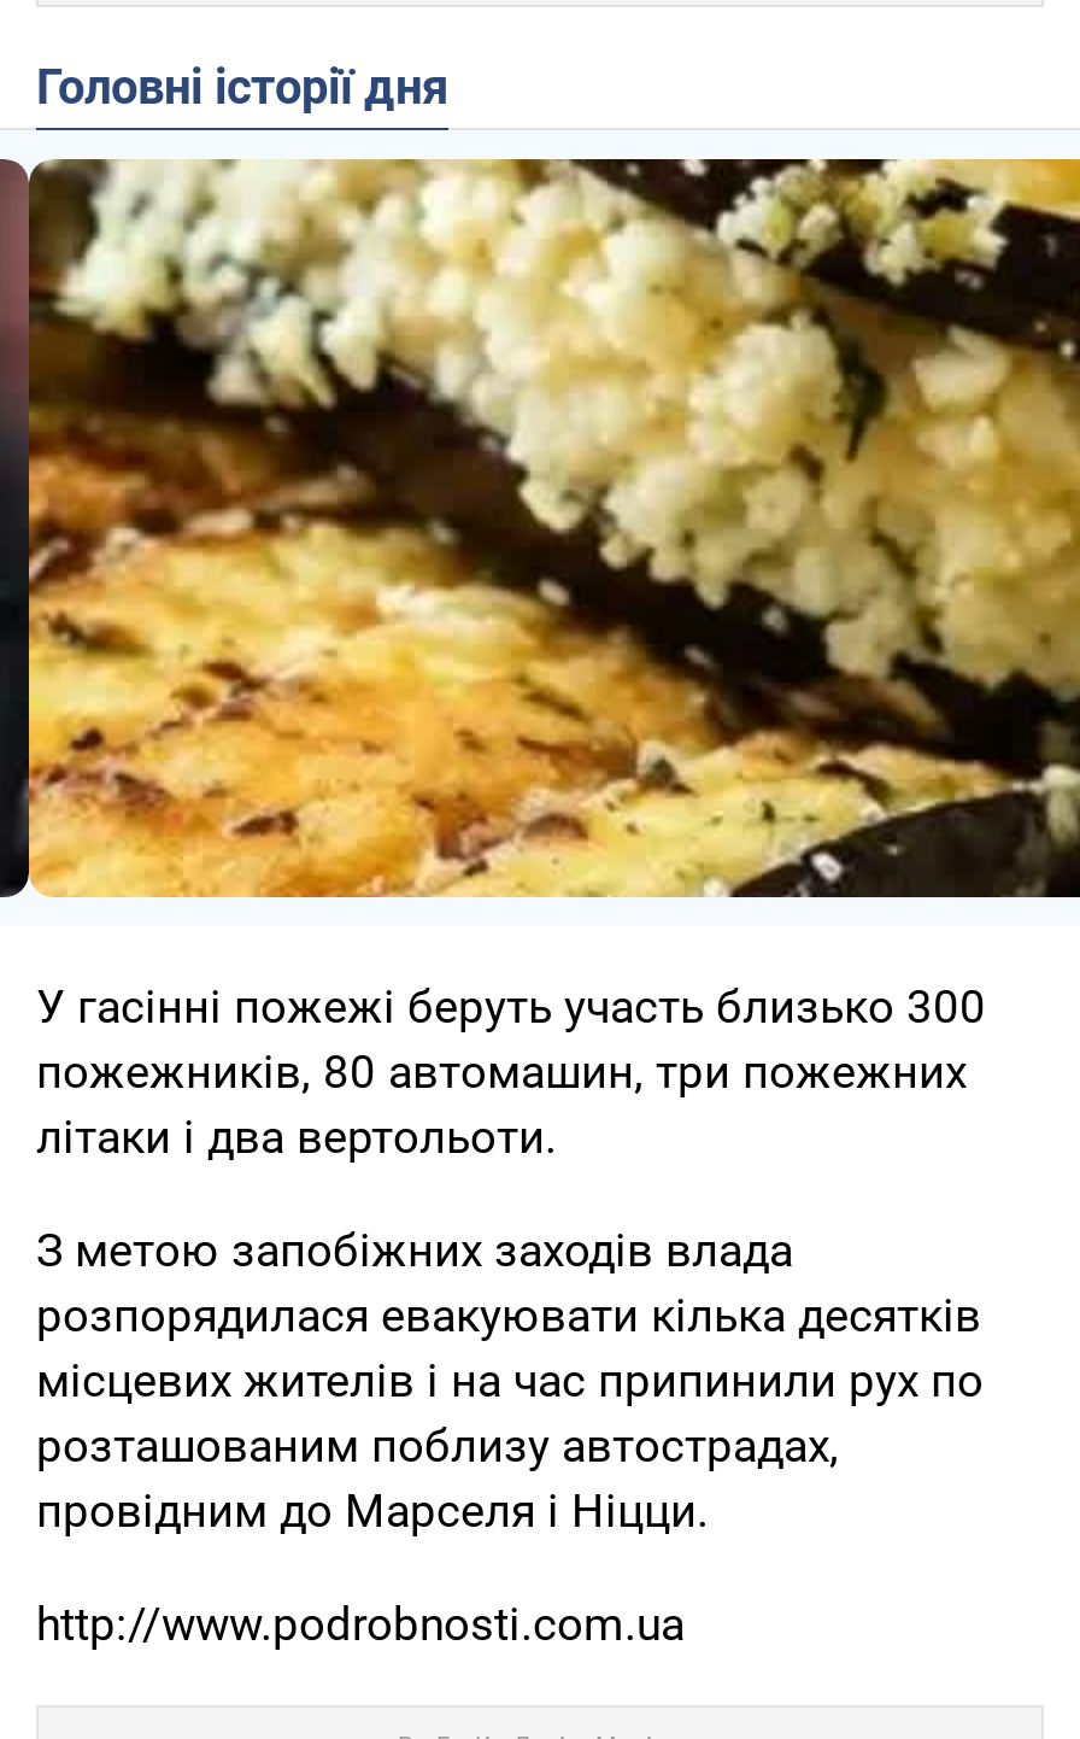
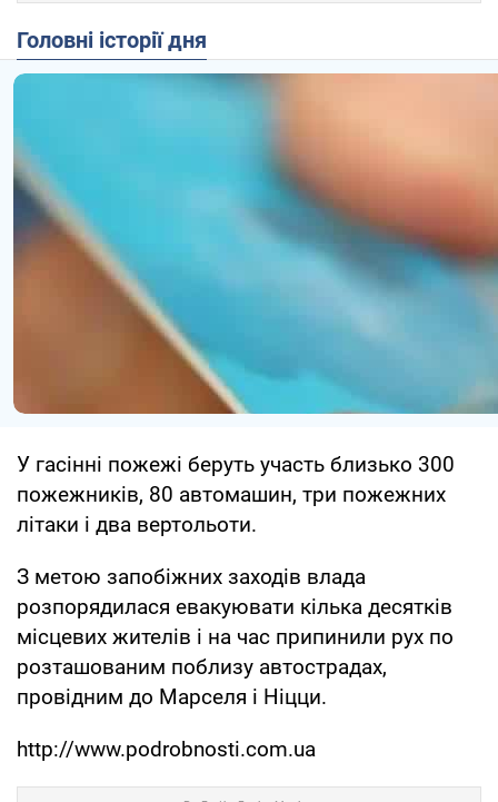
- [image]
+ [image]
